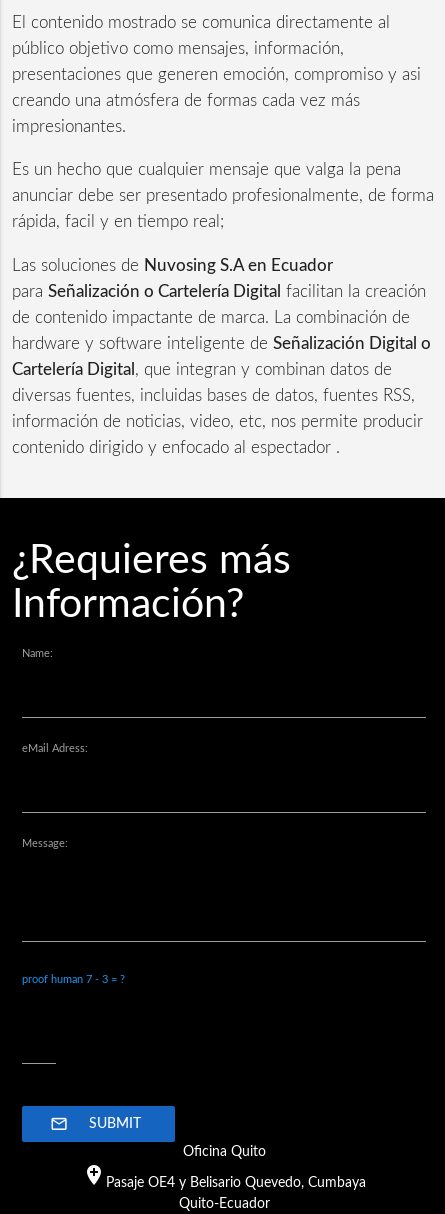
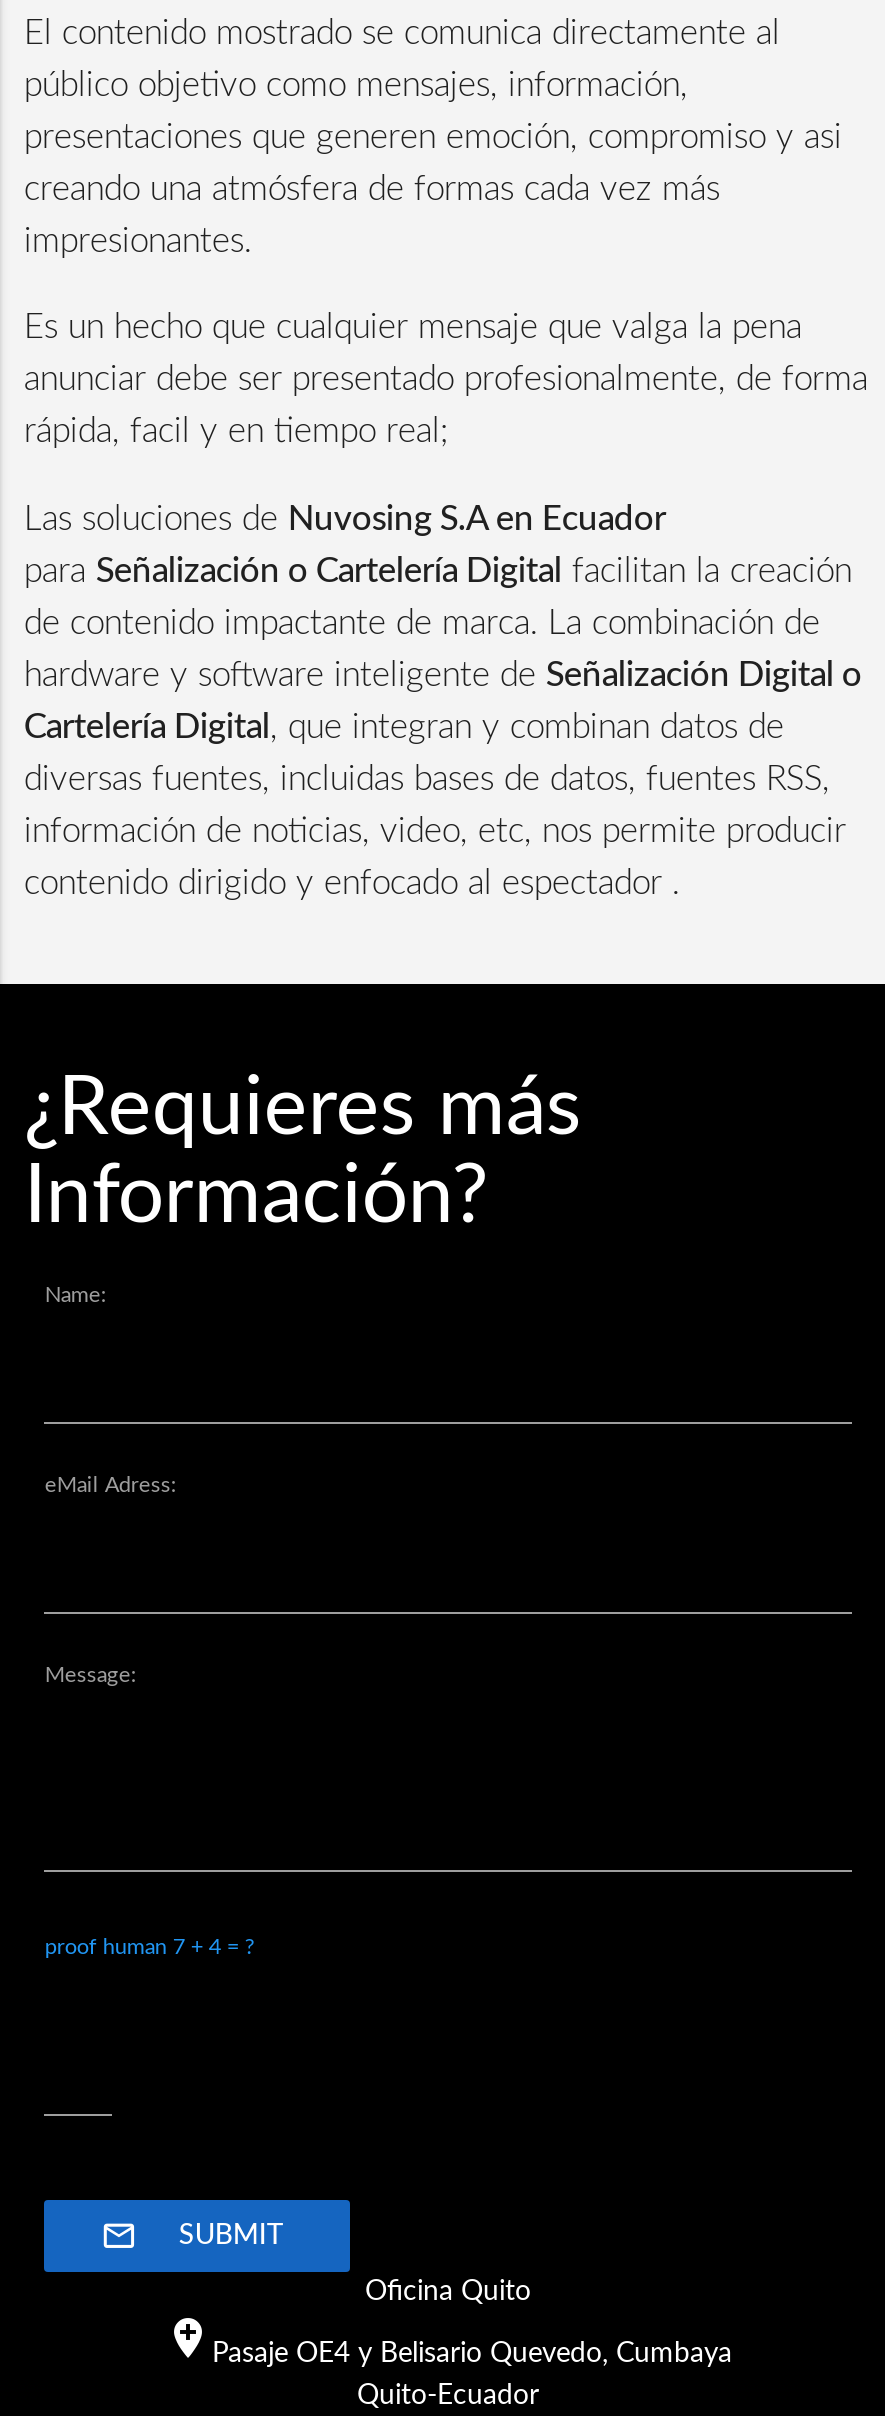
- proof human 7 - 3 = ?
+ proof human 7 + 4 = ?
